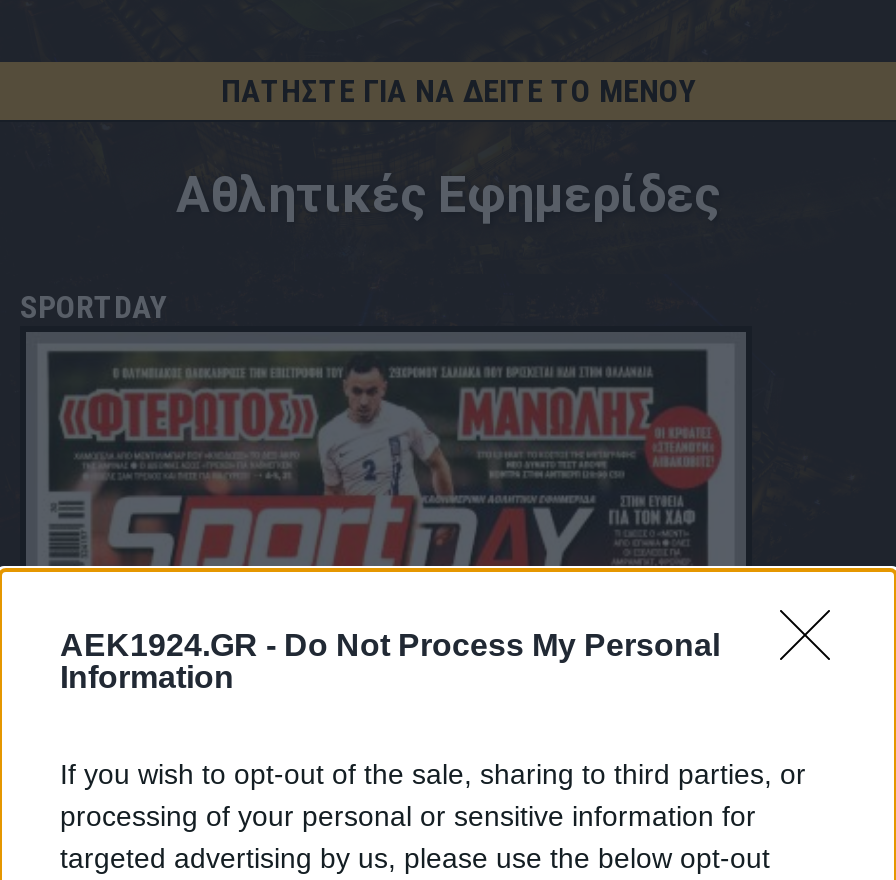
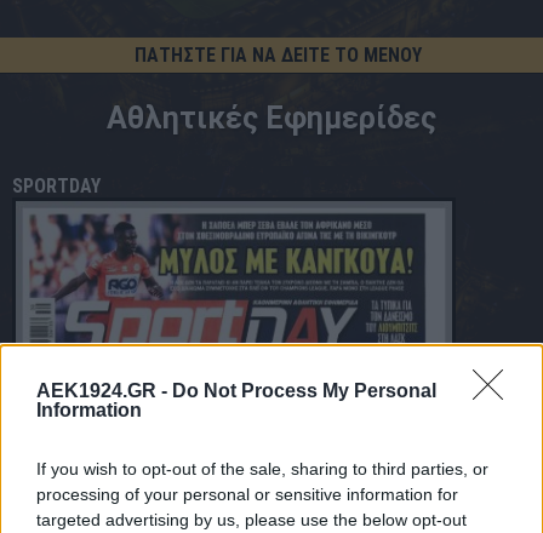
- [image]
+ [image]
